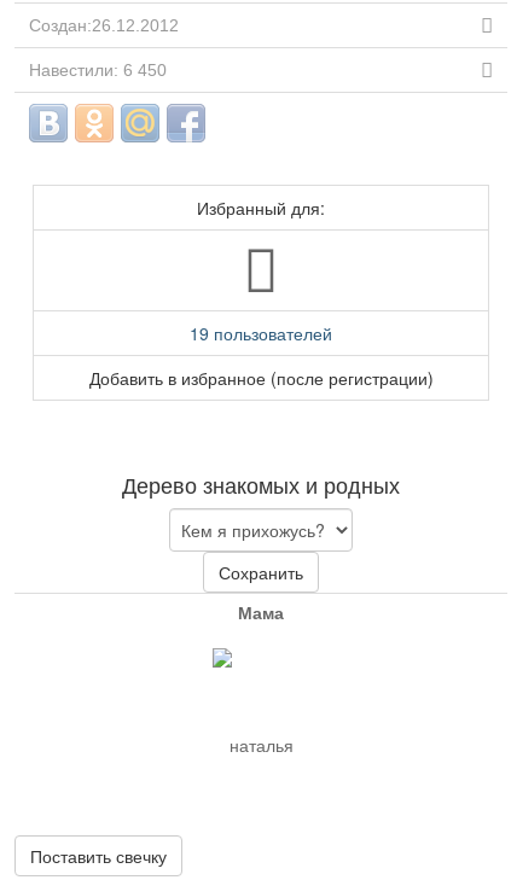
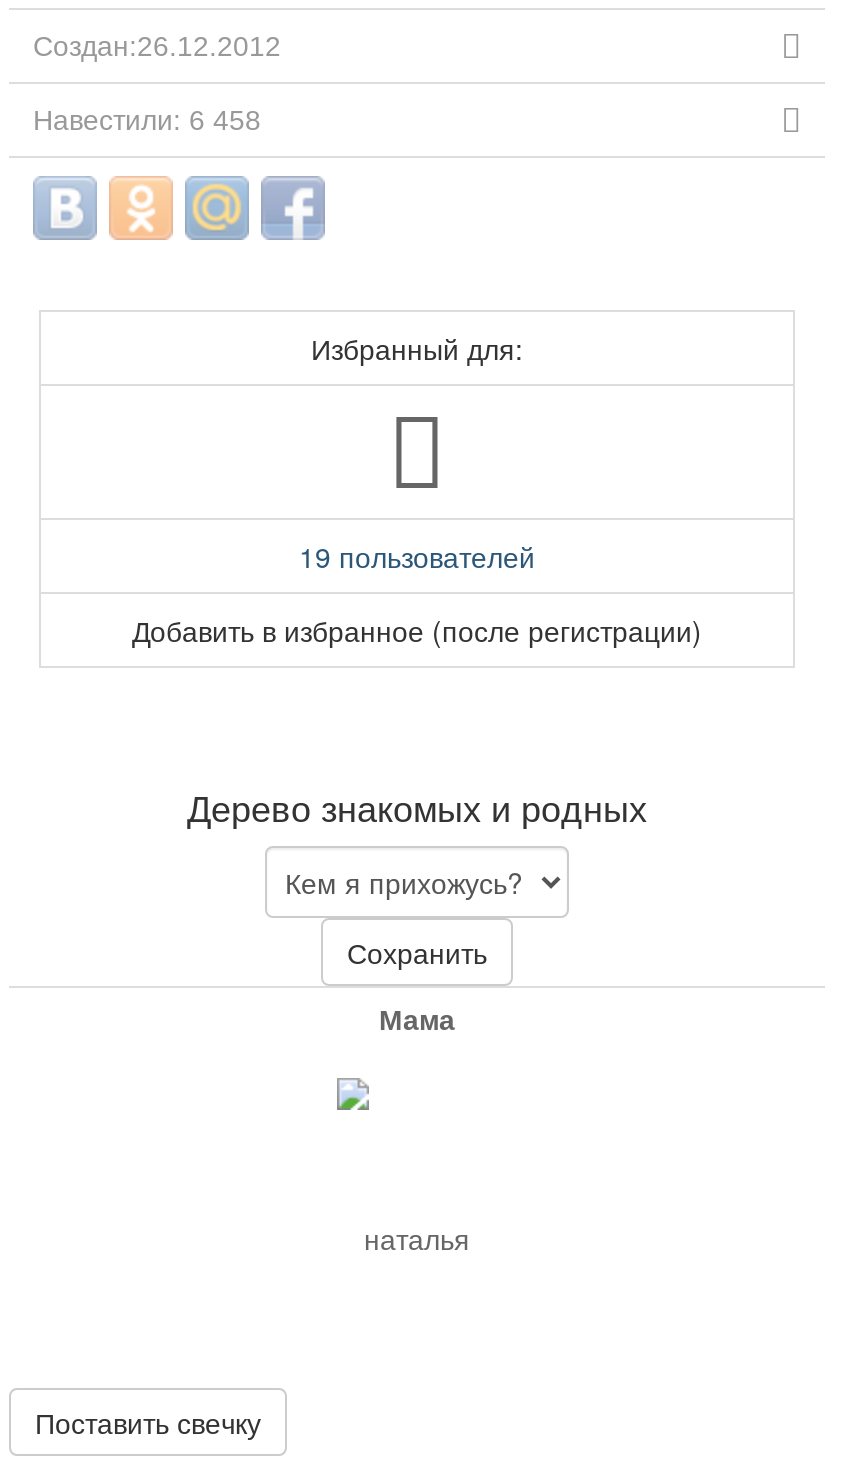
- Навестили: 6 450
+ Навестили: 6 458
